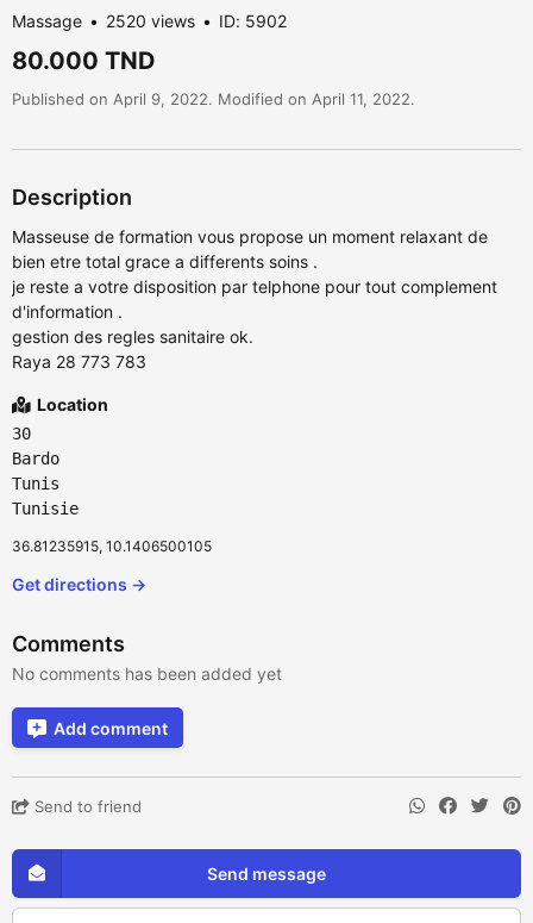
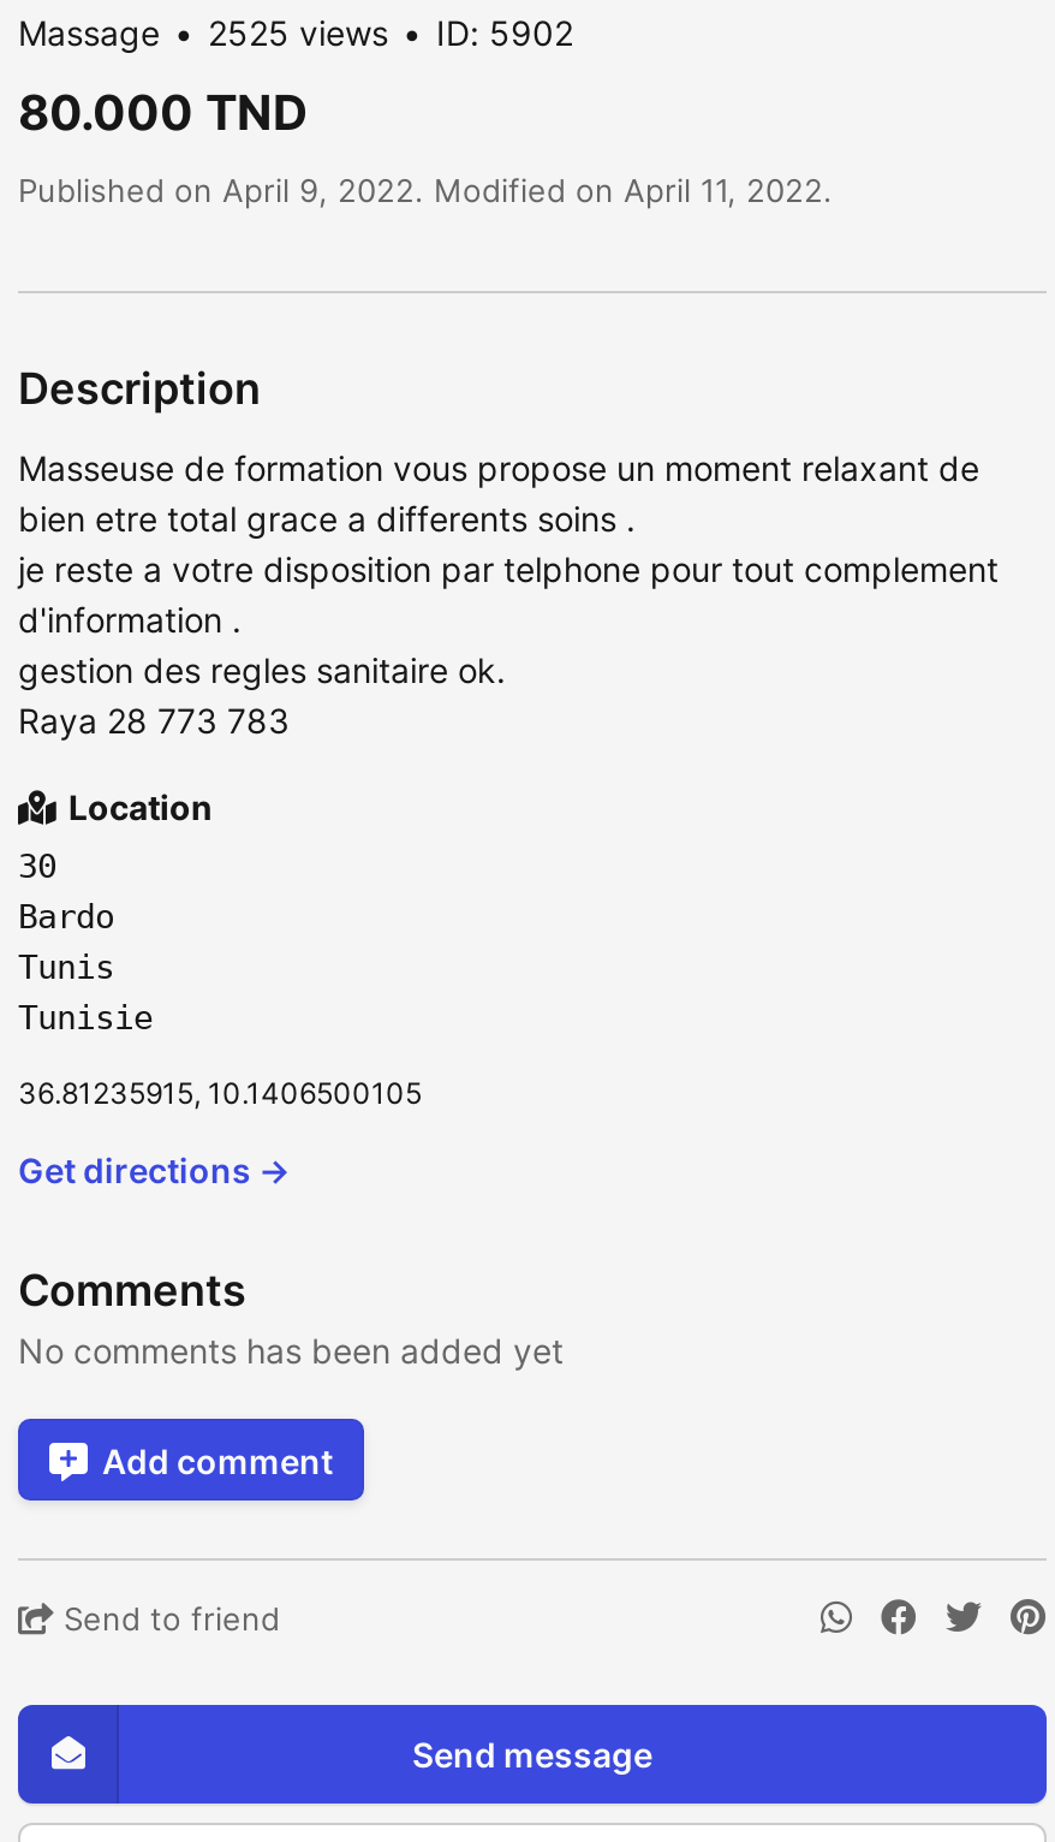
- Massage 2520 views ID: 5902
+ Massage 2525 views ID: 5902
